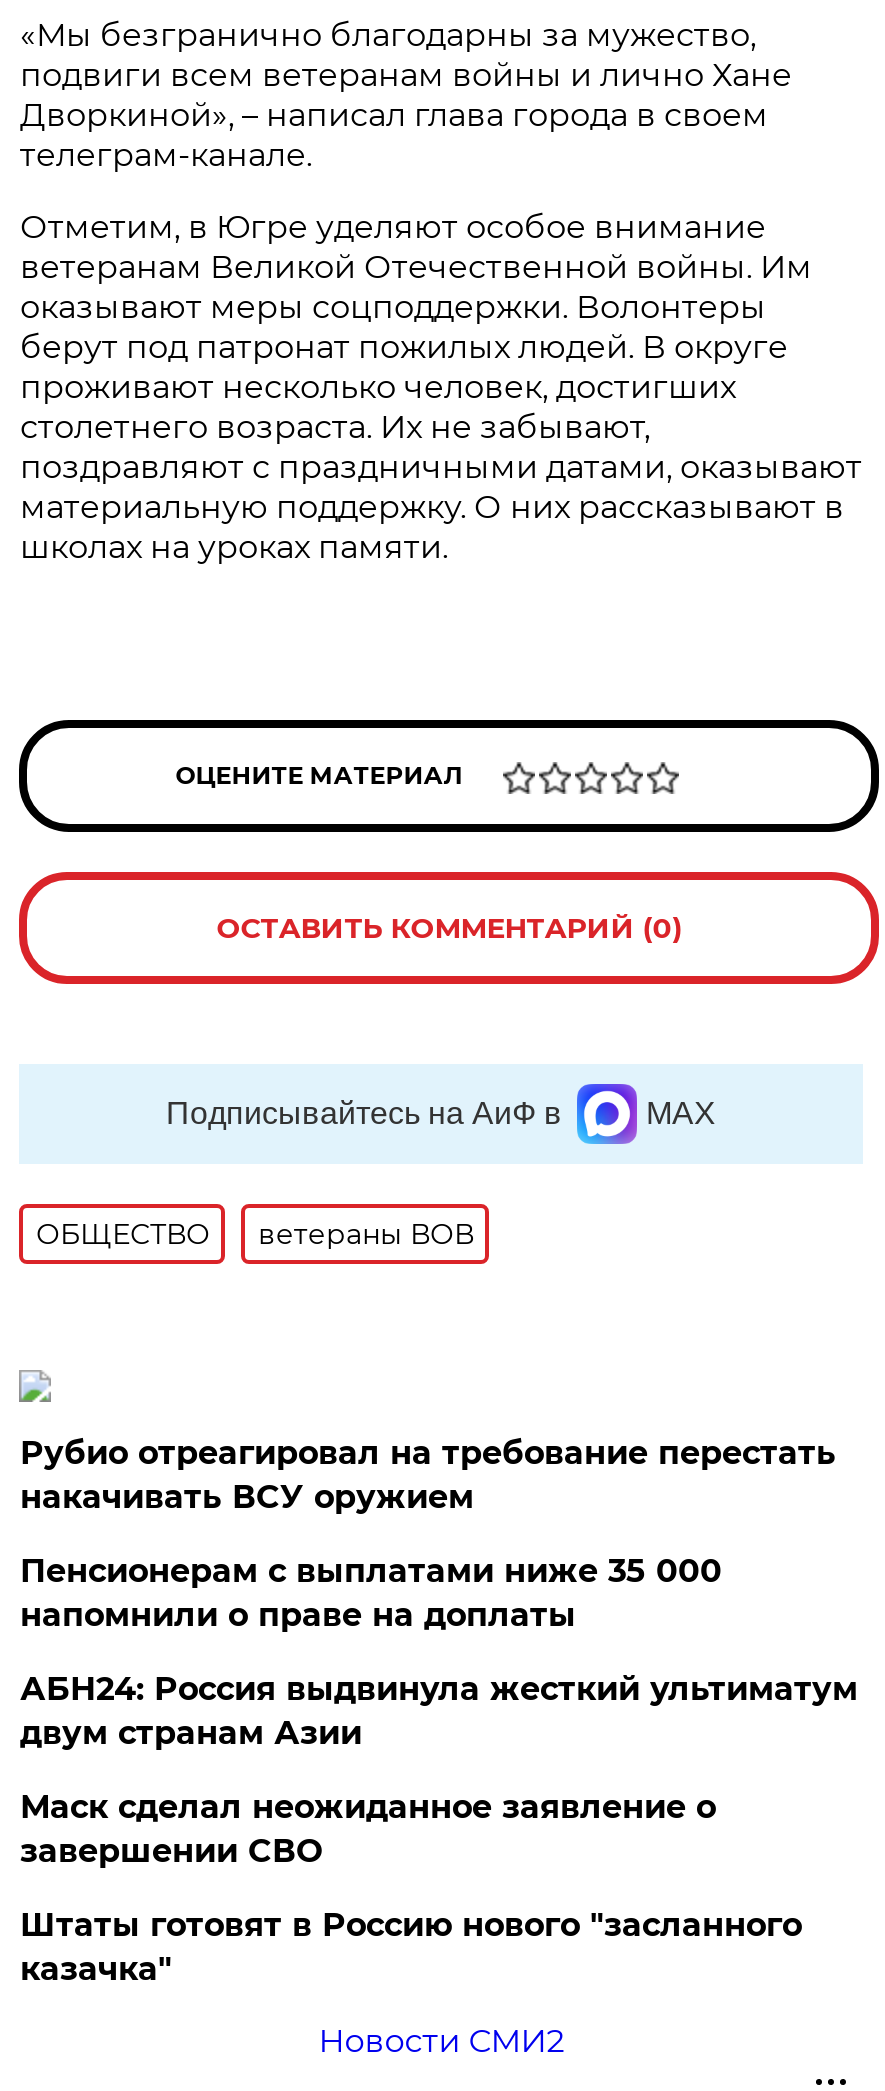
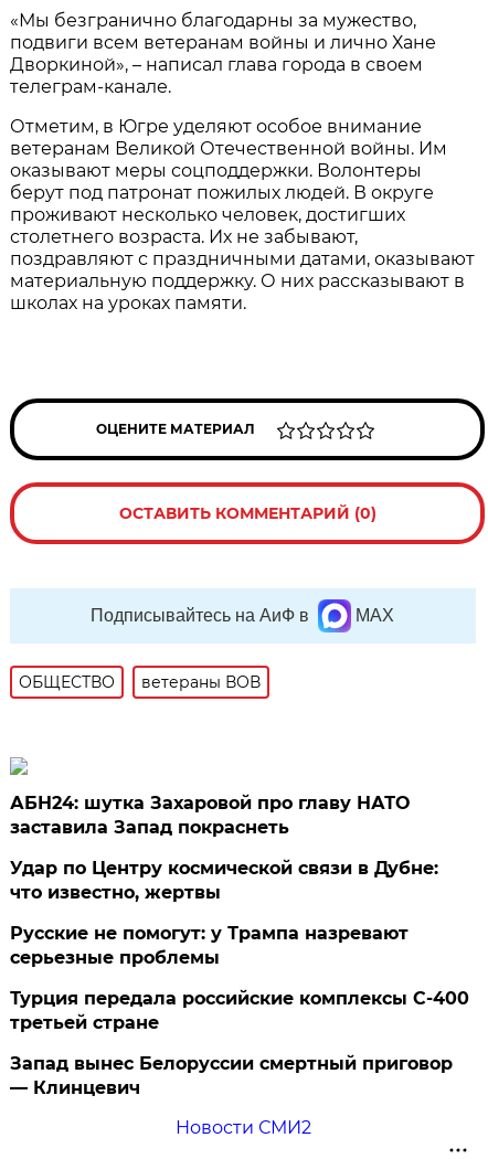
- Рубио отреагировал на требование перестать
- накачивать ВСУ оружием
+ АБН24: шутка Захаровой про главу НАТО
+ заставила Запад покраснеть

- Пенсионерам с выплатами ниже 35 000
- напомнили о праве на доплаты
+ Удар по Центру космической связи в Дубне:
+ что известно, жертвы

- АБН24: Россия выдвинула жесткий ультиматум
- двум странам Азии
+ Русские не помогут: у Трампа назревают
+ серьезные проблемы

- Маск сделал неожиданное заявление о
- завершении СВО
+ Турция передала российские комплексы С-400
+ третьей стране

- Штаты готовят в Россию нового "засланного
- казачка"
+ Запад вынес Белоруссии смертный приговор
+ — Клинцевич
